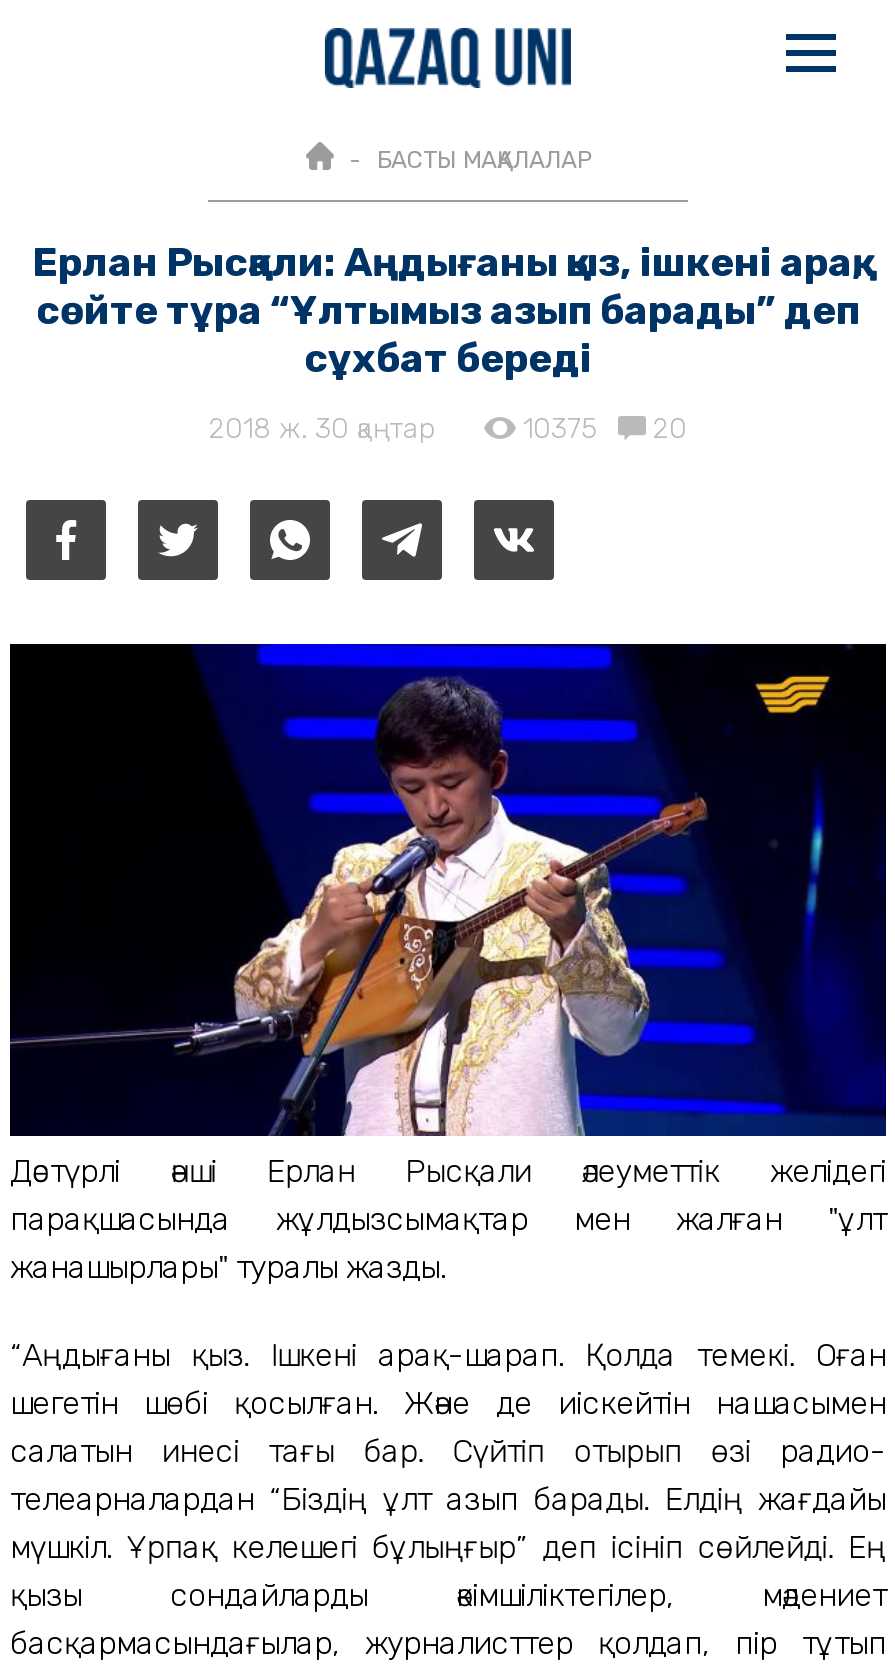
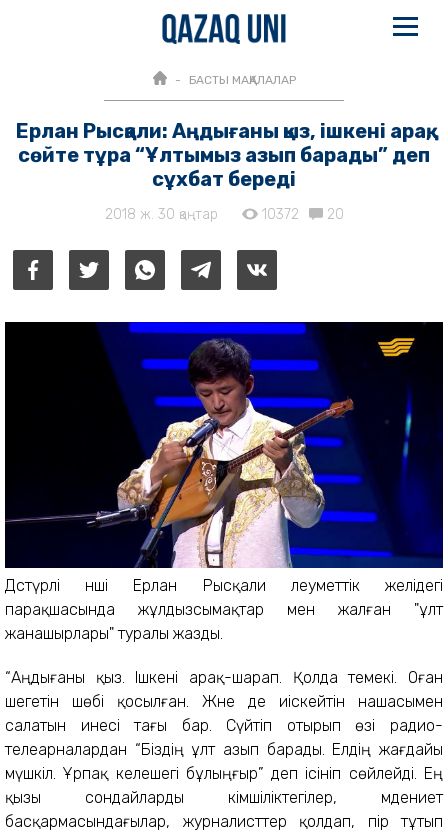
- 10375 20
+ 10372 20
